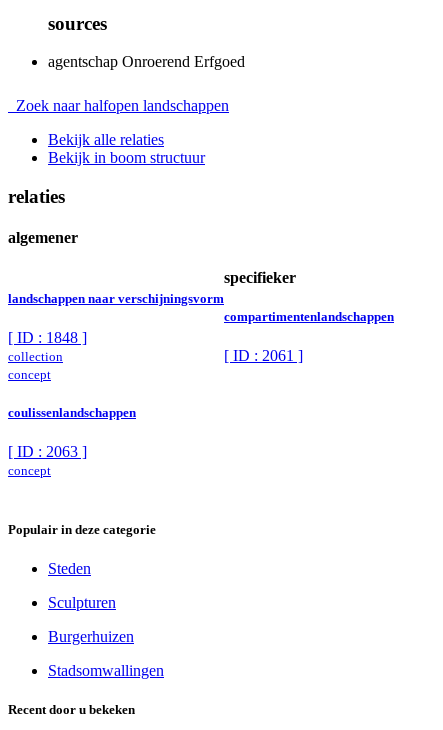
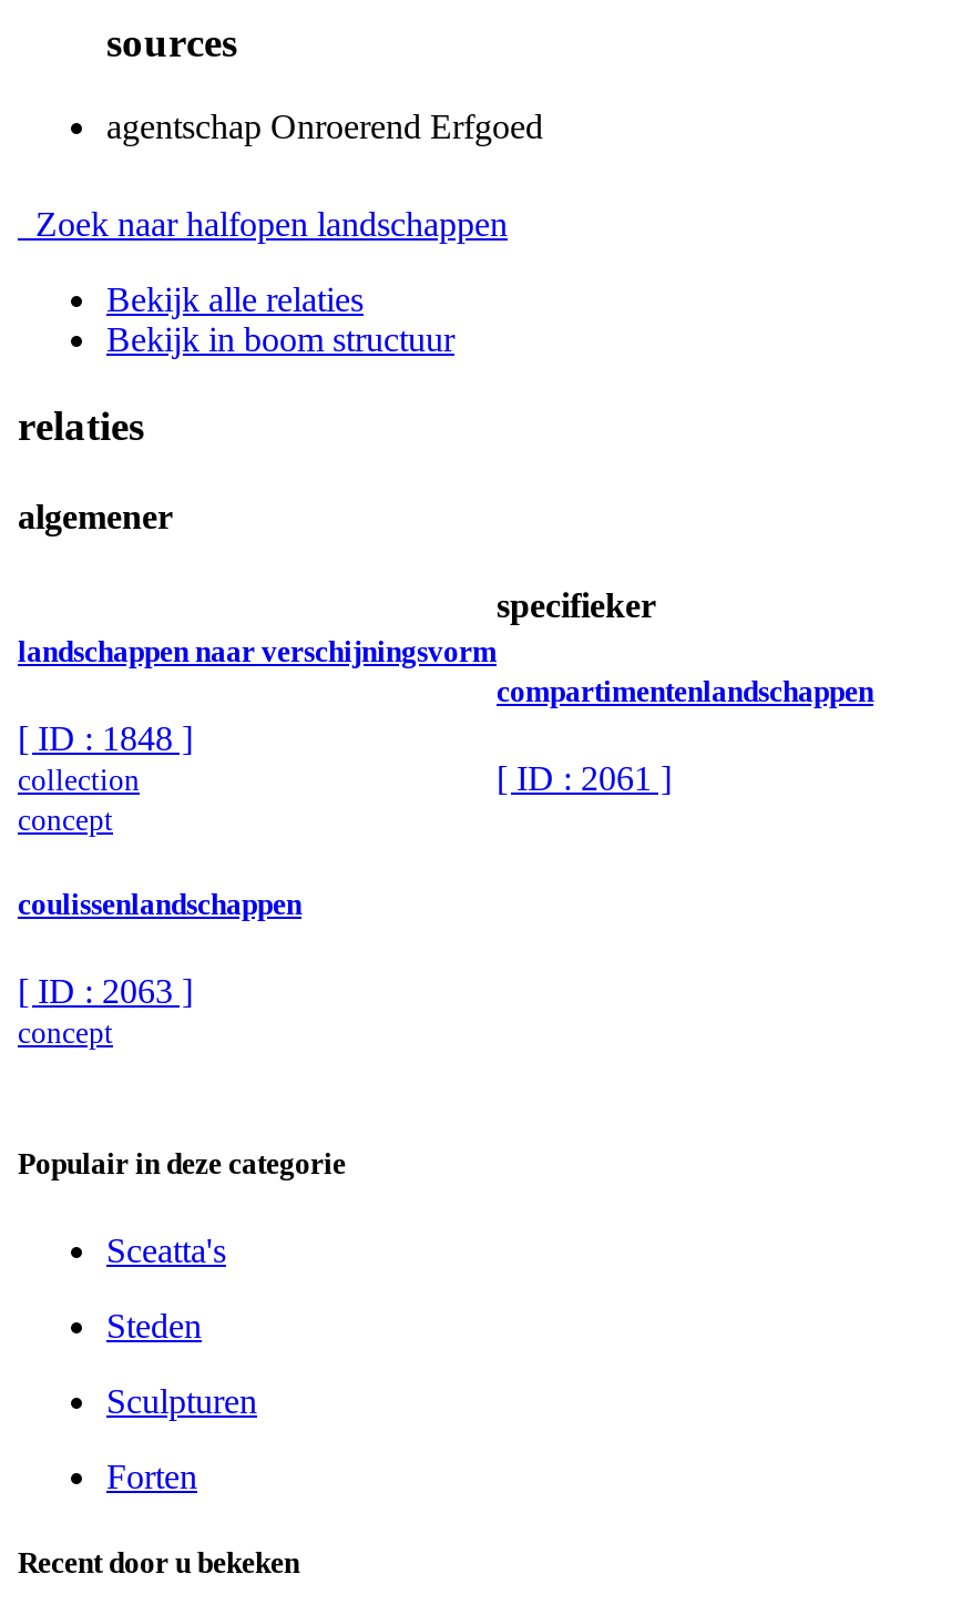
+ Sceatta's

moved down: Steden | Sculpturen

- Burgerhuizen
- Stadsomwallingen
+ Forten
